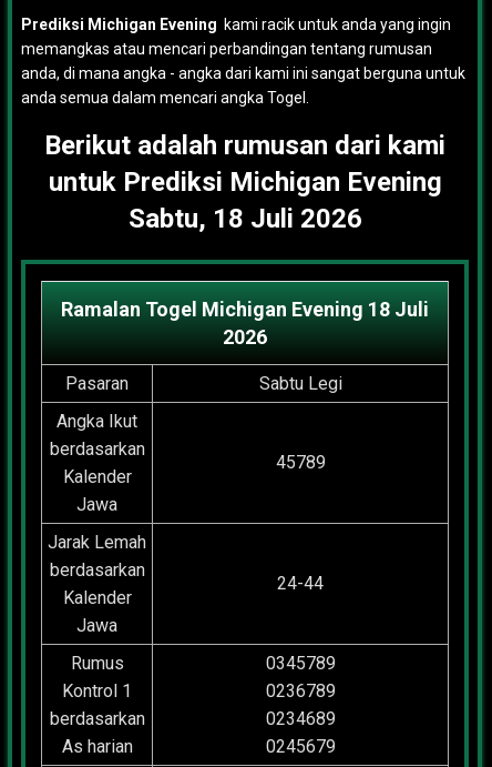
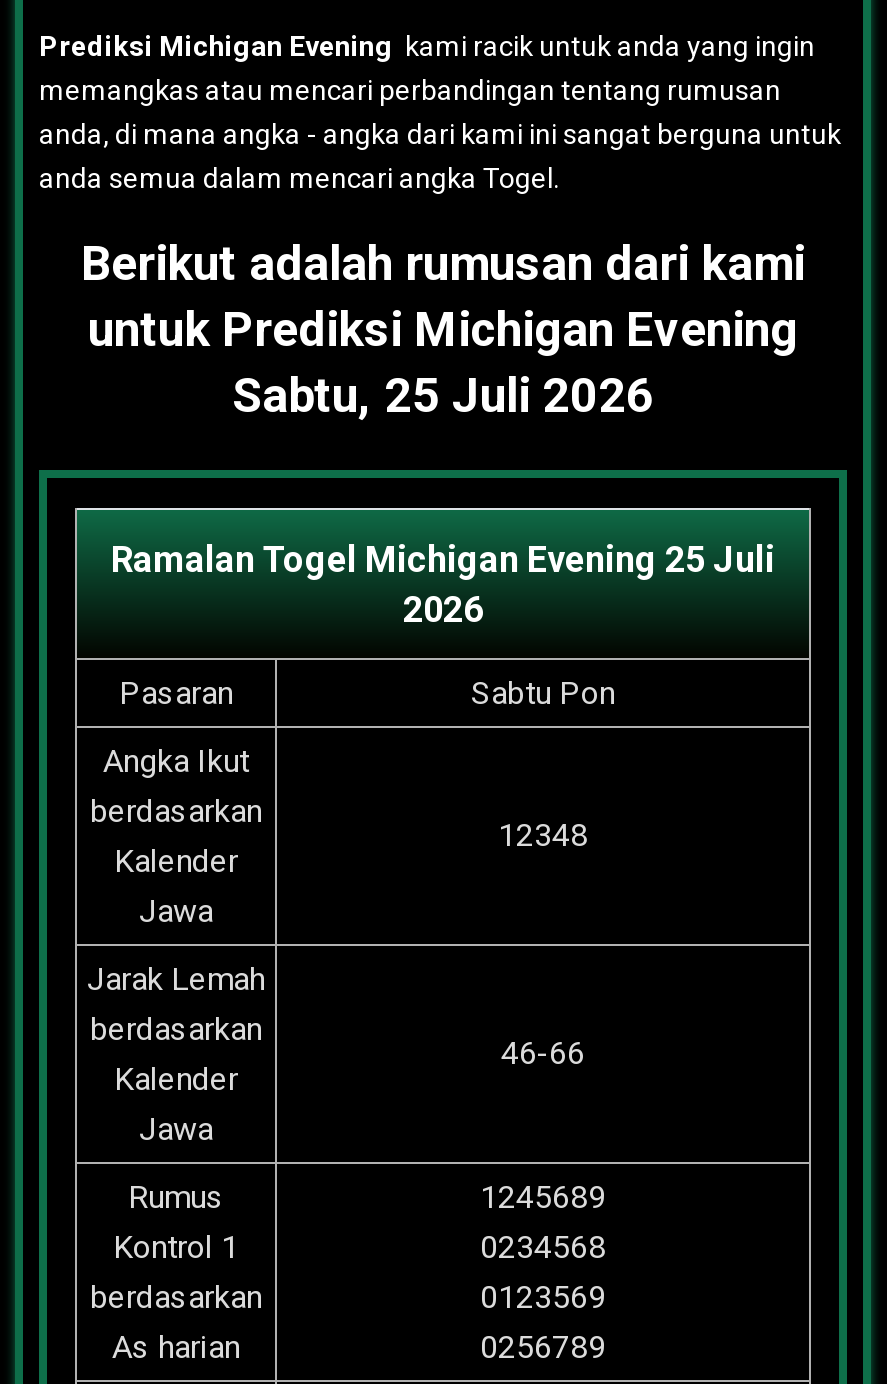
- Sabtu, 18 Juli 2026
+ Sabtu, 25 Juli 2026

- Ramalan Togel Michigan Evening 18 Juli
+ Ramalan Togel Michigan Evening 25 Juli

- Sabtu Legi
+ Sabtu Pon

- 45789
+ 12348

- 24-44
+ 46-66

- 0345789
+ 1245689

- 0236789
+ 0234568

- 0234689
+ 0123569

- 0245679
+ 0256789
